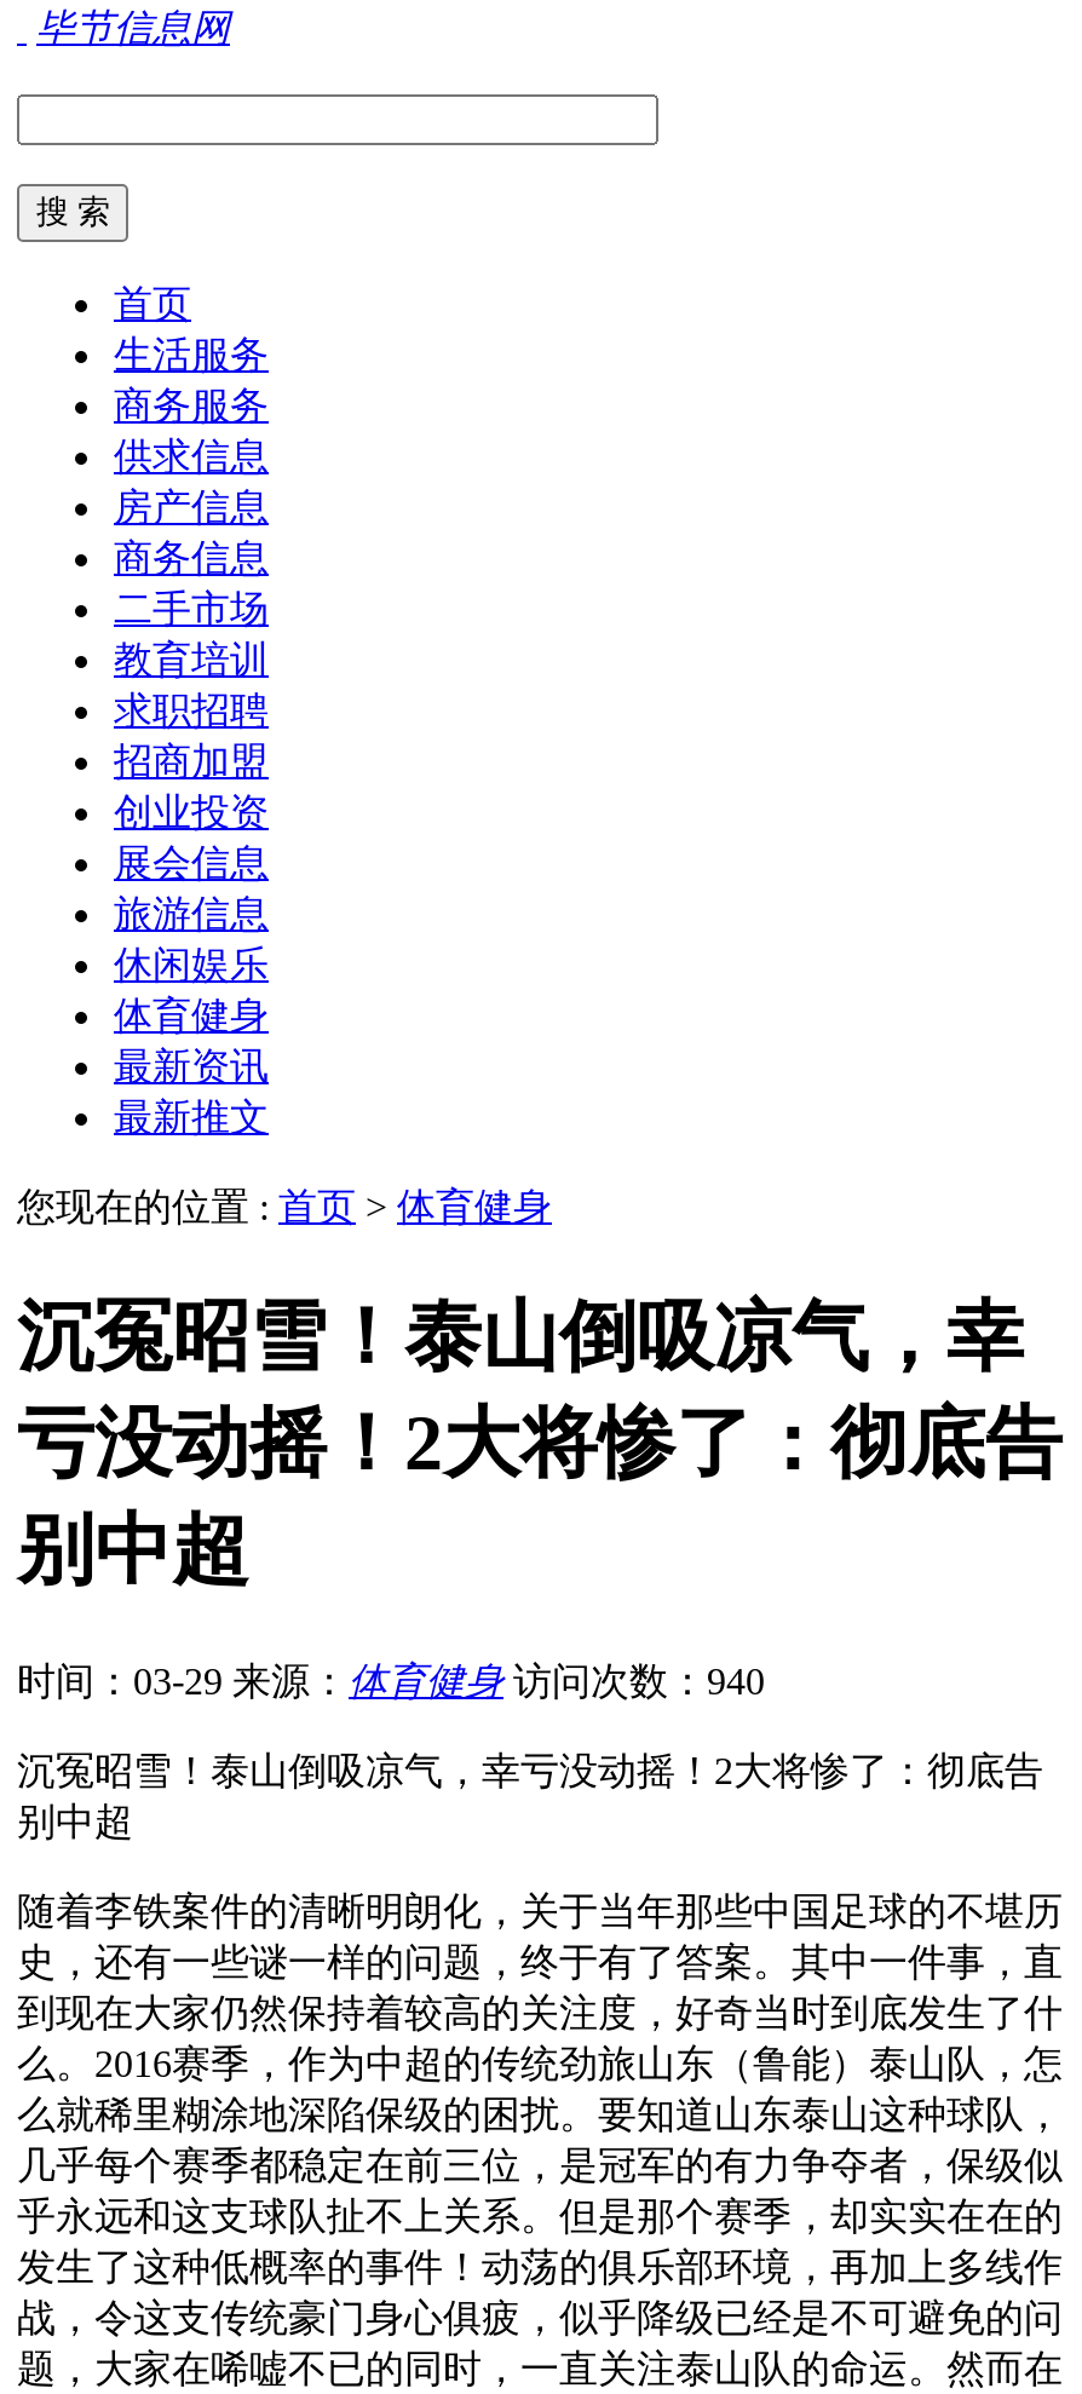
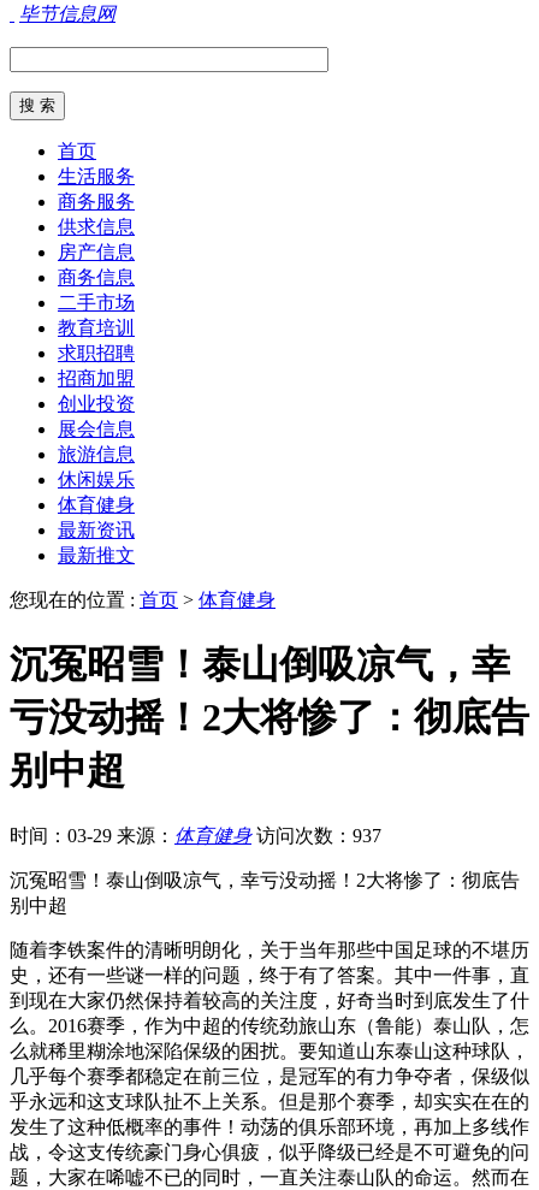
- 时间：03-29 来源：体育健身 访问次数：940
+ 时间：03-29 来源：体育健身 访问次数：937
